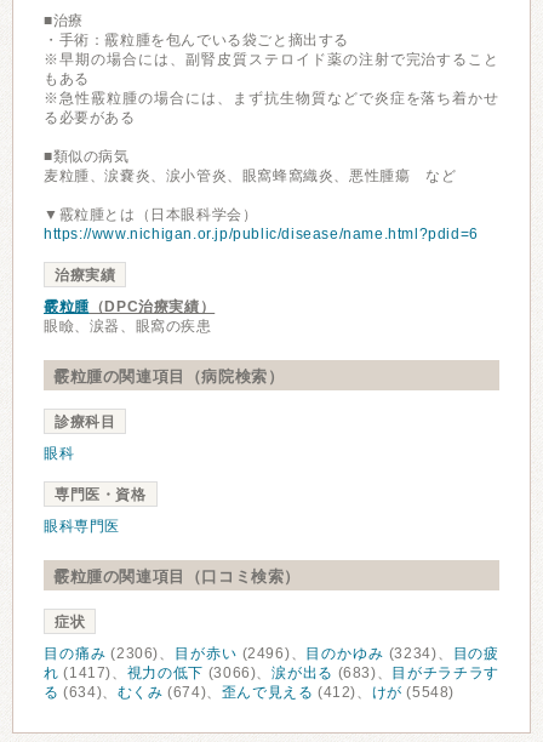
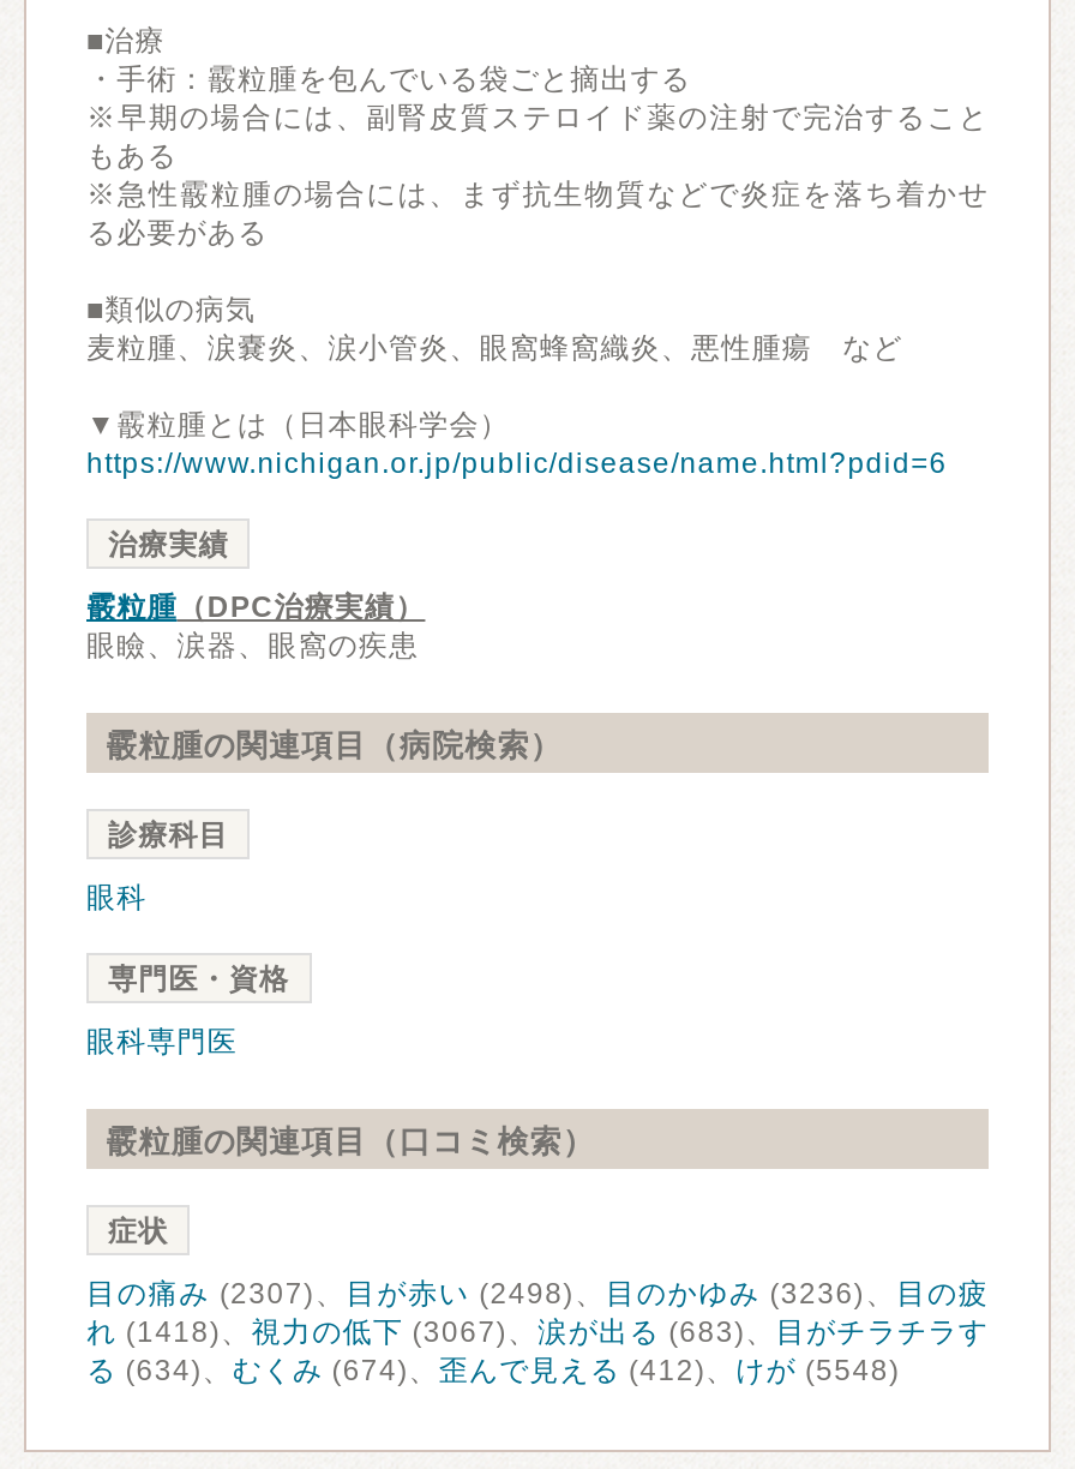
- 目の痛み(2306)、目が赤い(2496)、目のかゆみ(3234)、目の疲
+ 目の痛み(2307)、目が赤い(2498)、目のかゆみ(3236)、目の疲

- れ(1417)、視力の低下(3066)、涙が出る(683)、目がチラチラす
+ れ(1418)、視力の低下(3067)、涙が出る(683)、目がチラチラす
